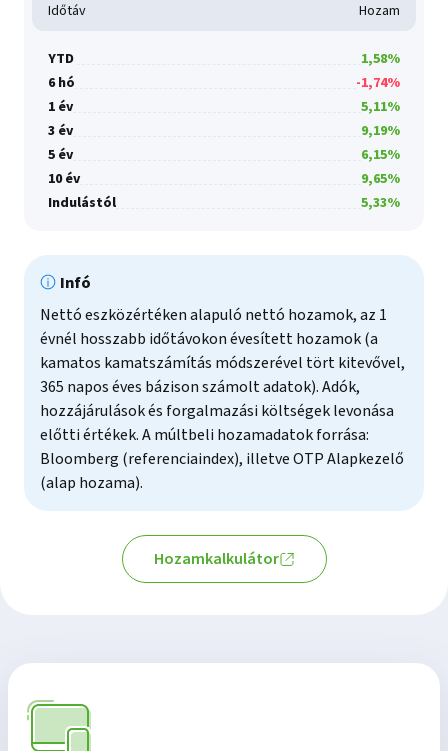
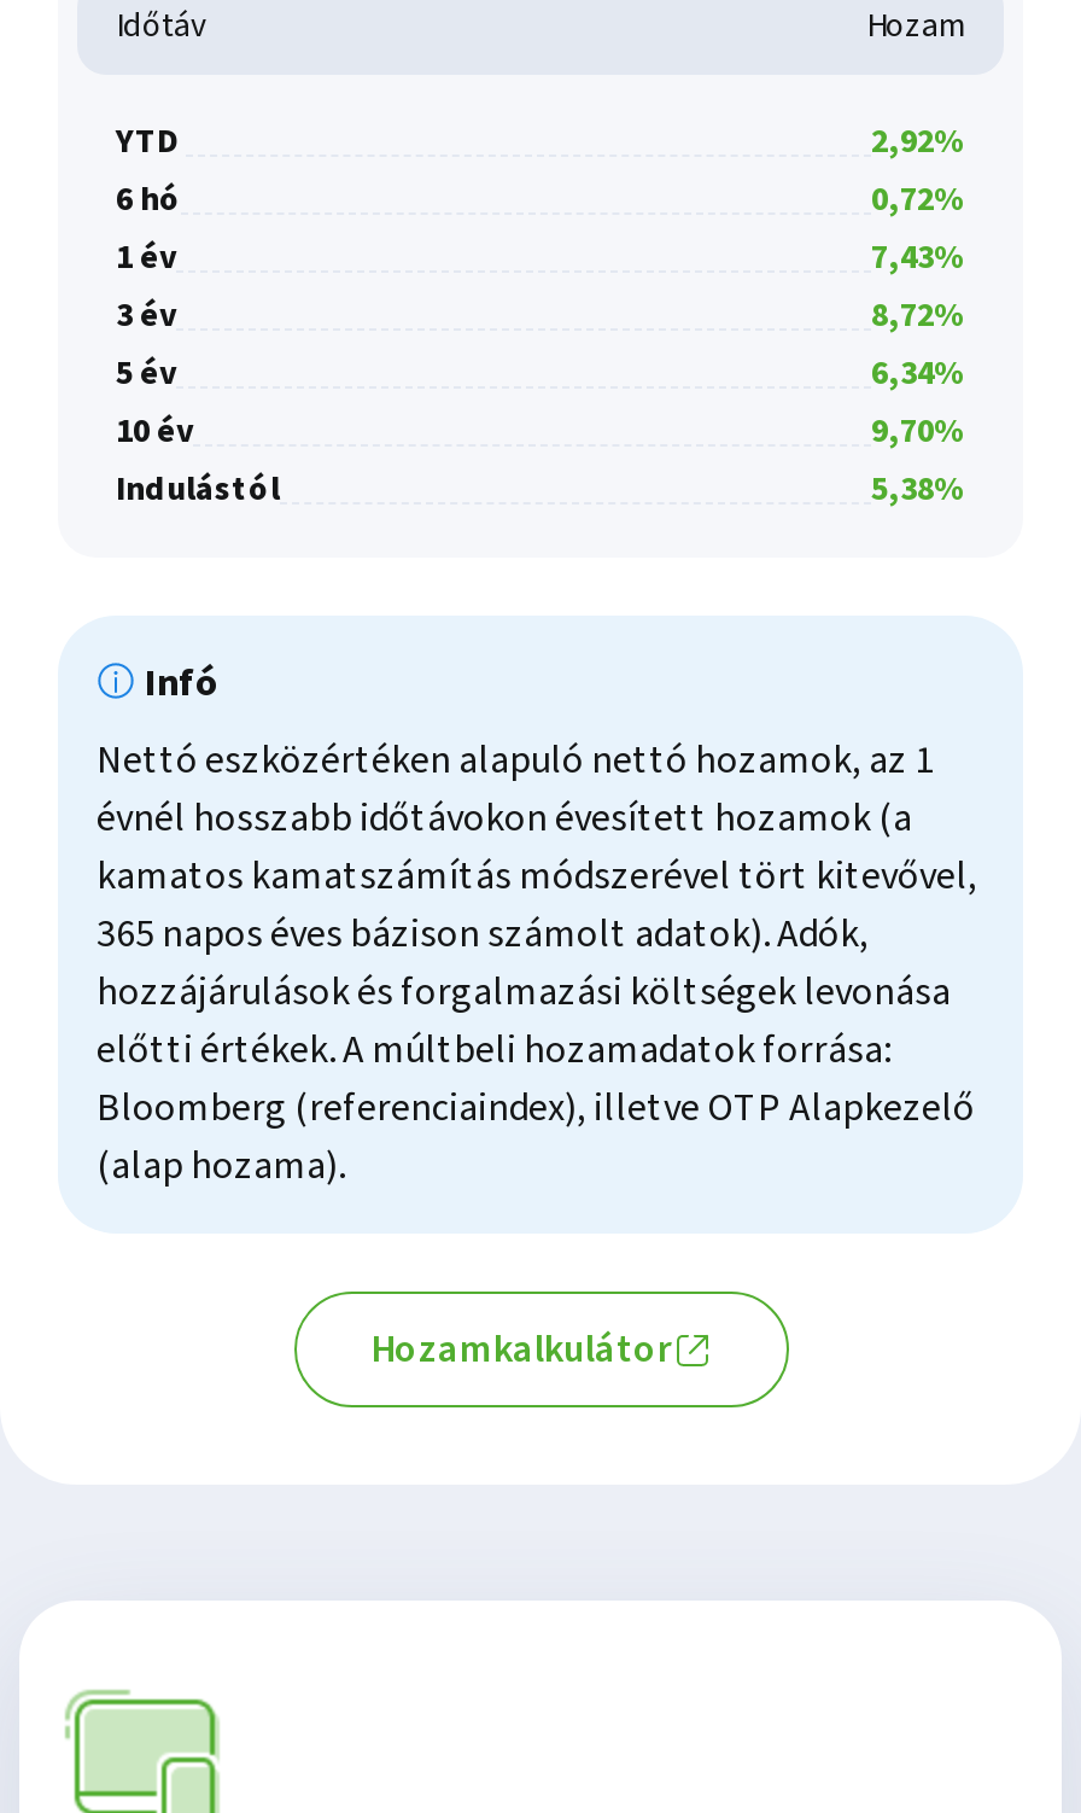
- 1,58%
+ 2,92%

- -1,74%
+ 0,72%

- 5,11%
+ 7,43%

- 9,19%
+ 8,72%

- 6,15%
+ 6,34%

- 9,65%
+ 9,70%

- 5,33%
+ 5,38%
